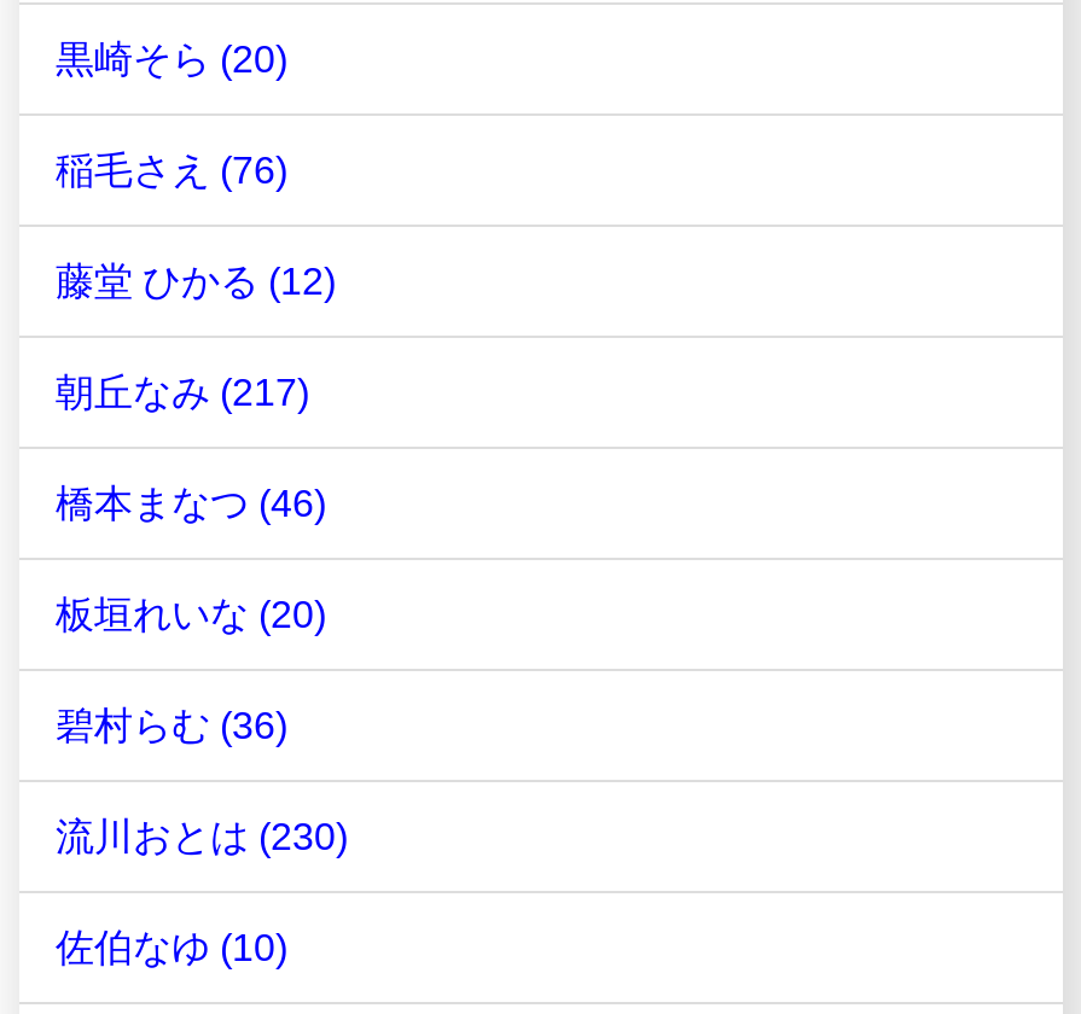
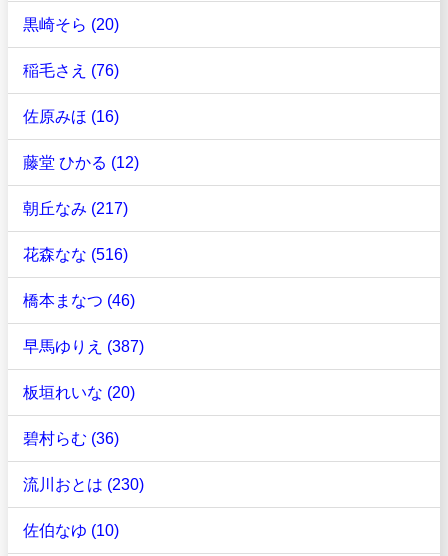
+ 佐原みほ (16)

+ 花森なな (516)

+ 早馬ゆりえ (387)
